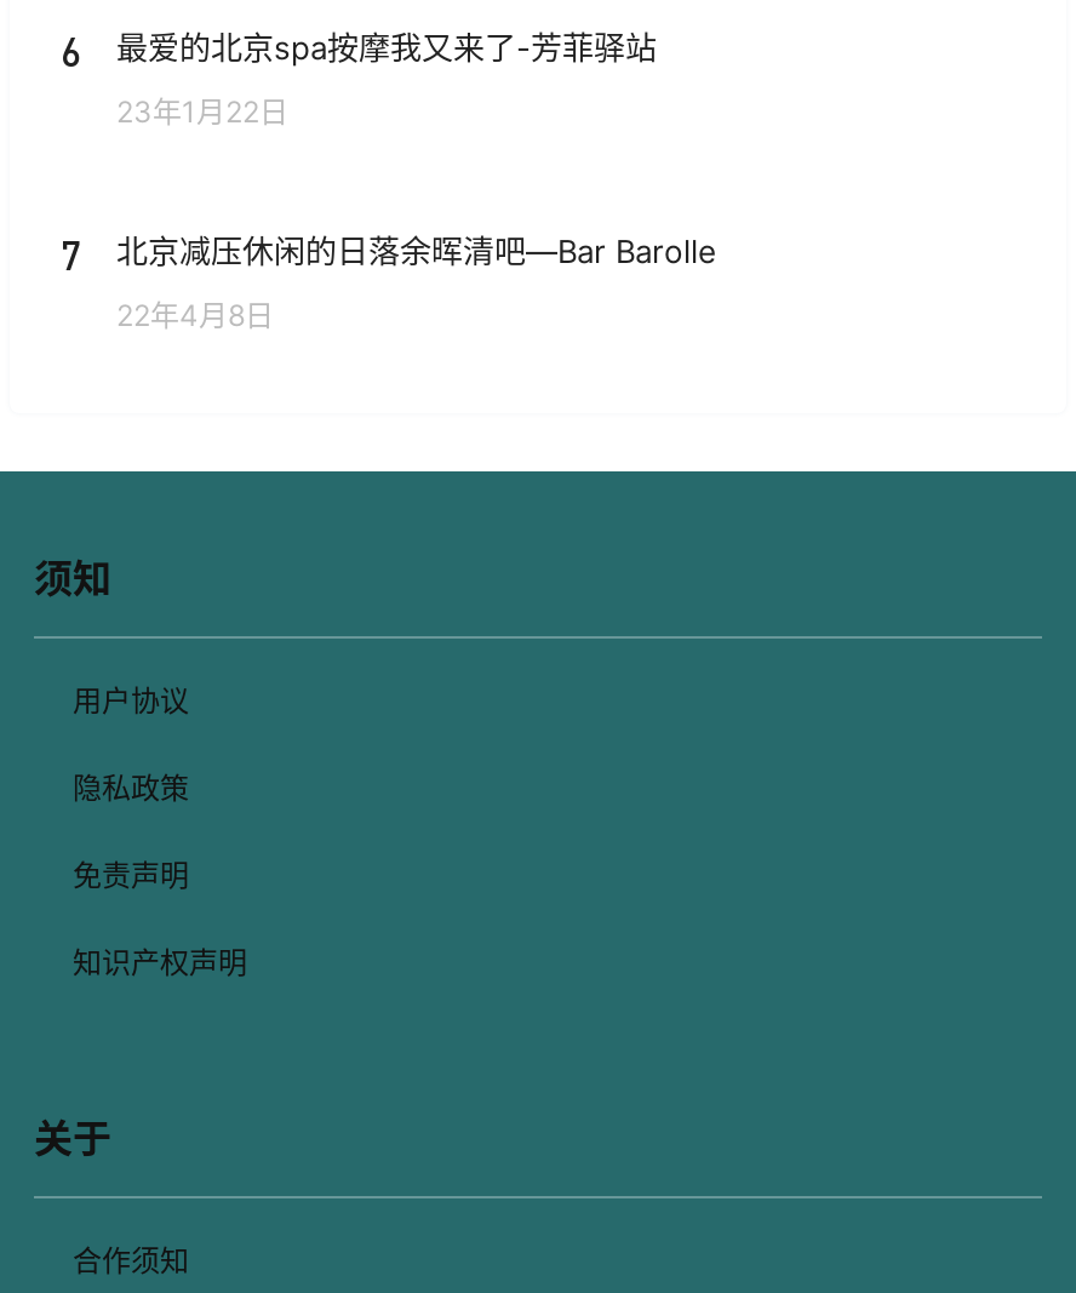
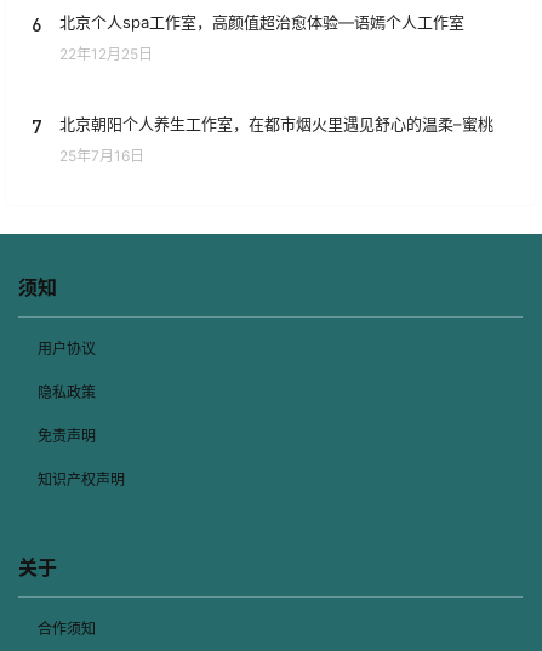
- 最爱的北京spa按摩我又来了-芳菲驿站
+ 北京个人spa工作室，高颜值超治愈体验—语嫣个人工作室

- 23年1月22日
+ 22年12月25日

- 北京减压休闲的日落余晖清吧—Bar Barolle
+ 北京朝阳个人养生工作室，在都市烟火里遇见舒心的温柔–蜜桃

- 22年4月8日
+ 25年7月16日
